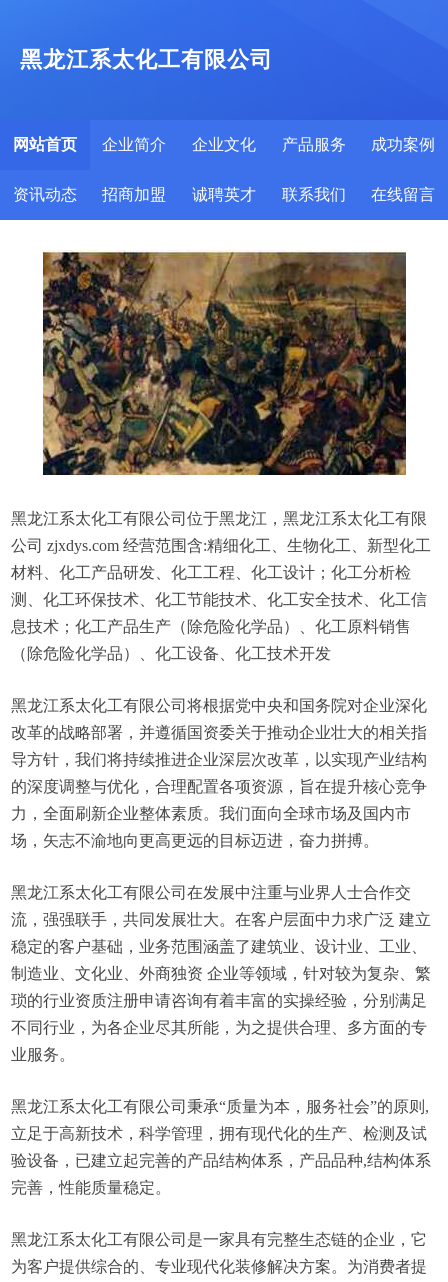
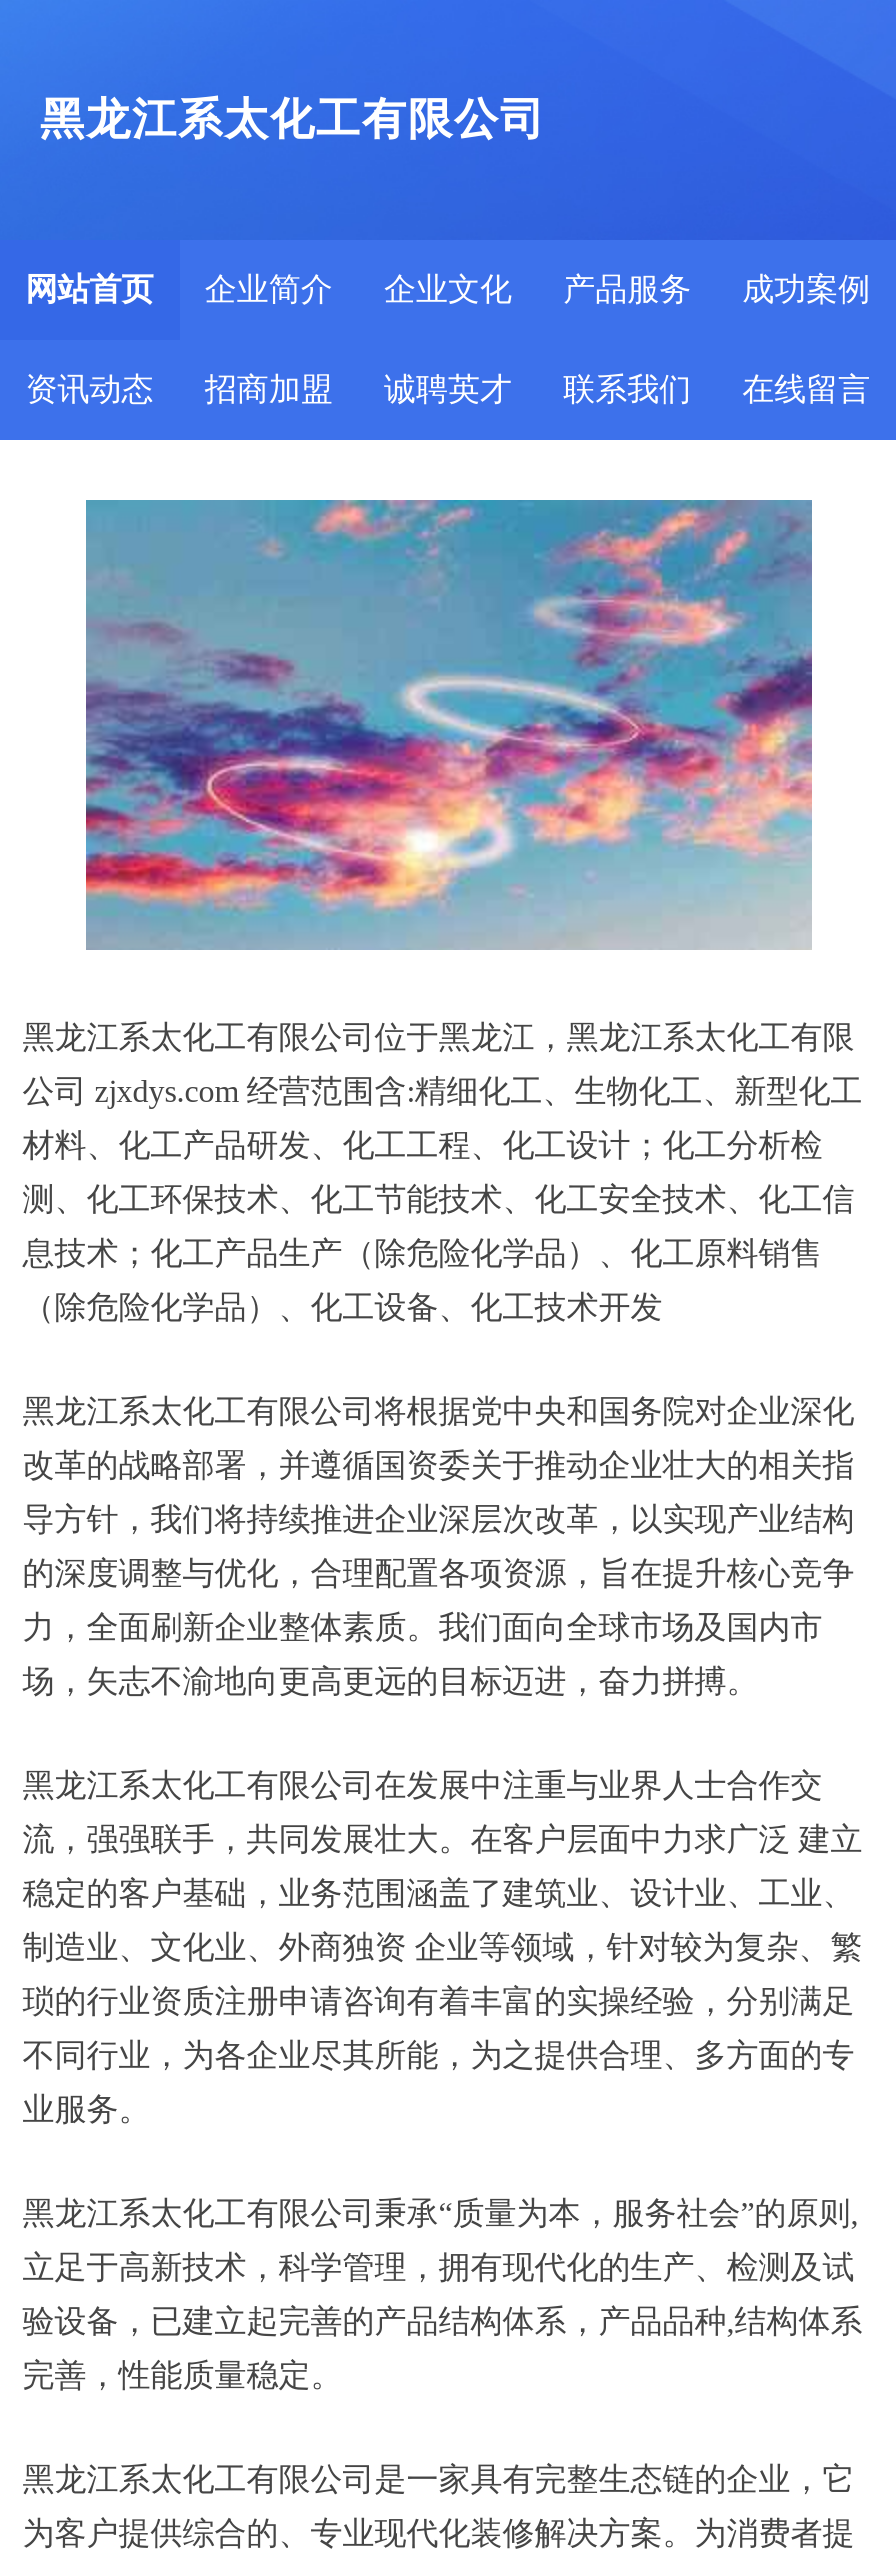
- [image]
+ [image]
